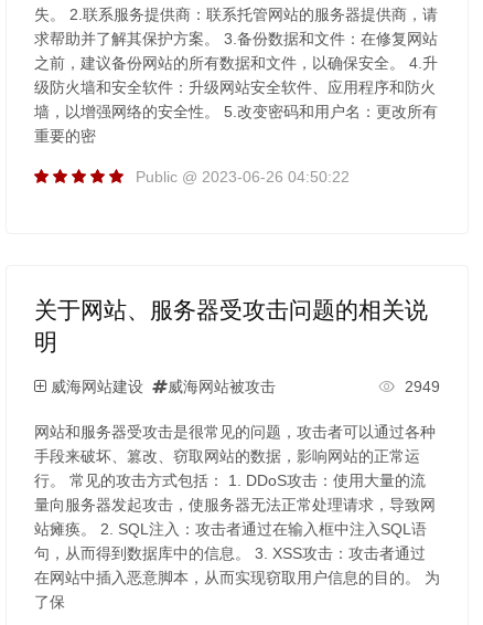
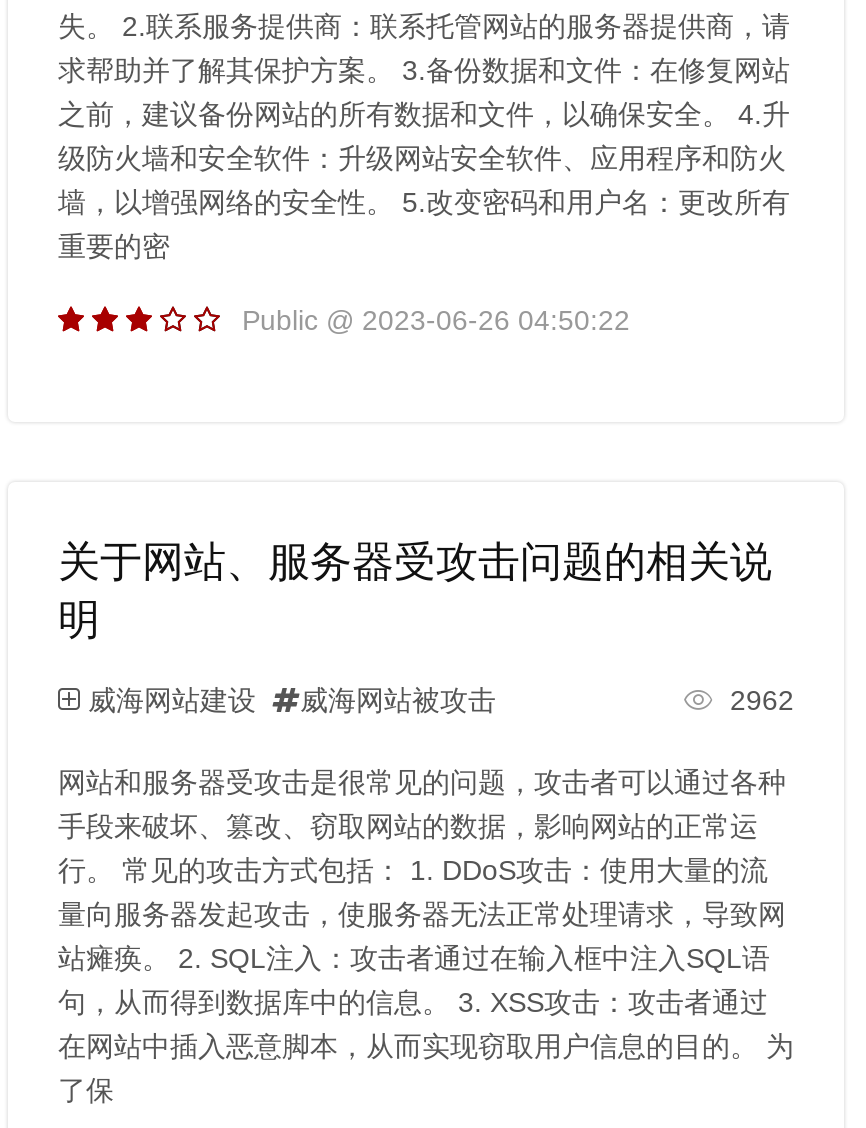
- 2949
+ 2962
